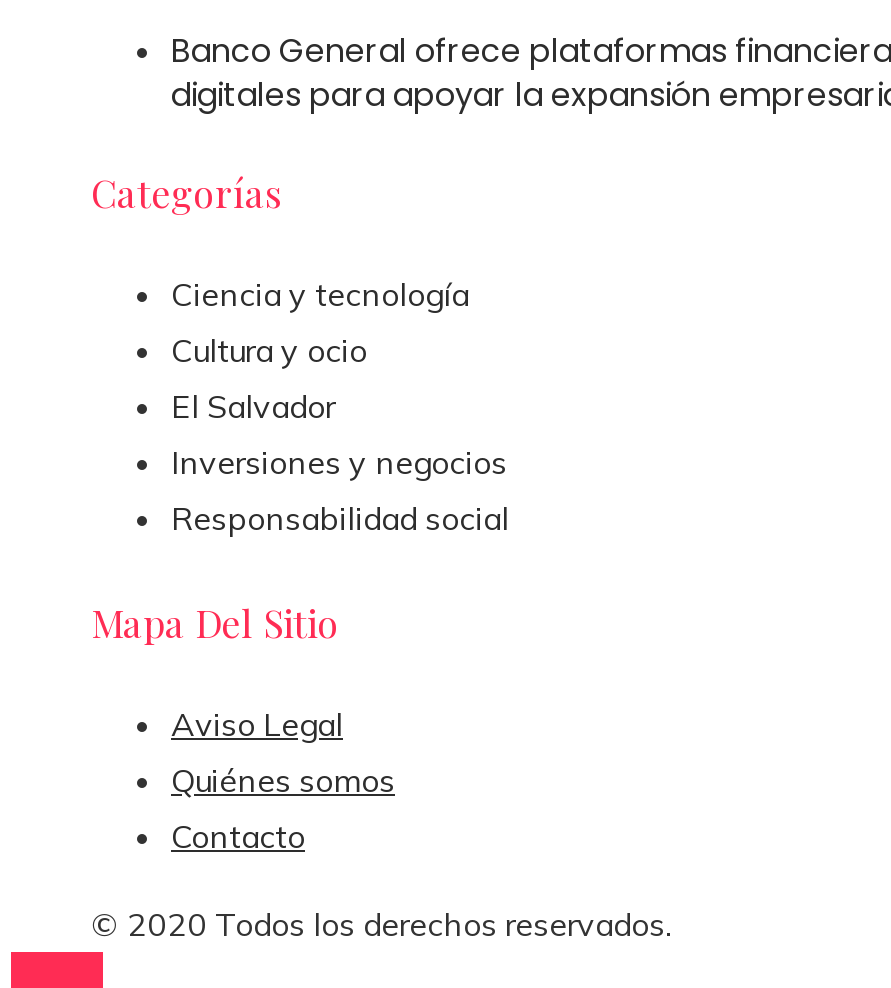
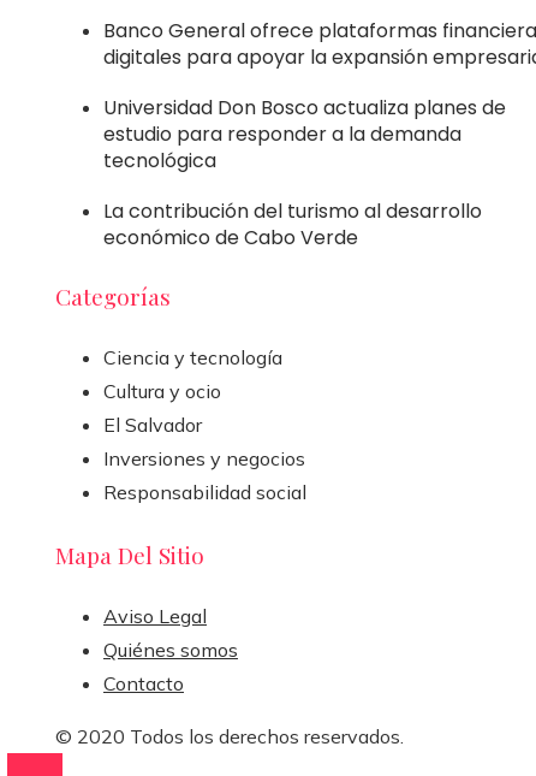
+ Universidad Don Bosco actualiza planes de
+ estudio para responder a la demanda
+ tecnológica
+ La contribución del turismo al desarrollo
+ económico de Cabo Verde
